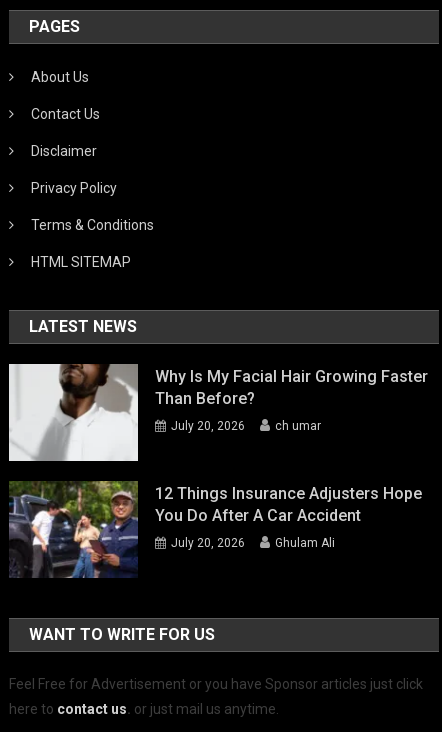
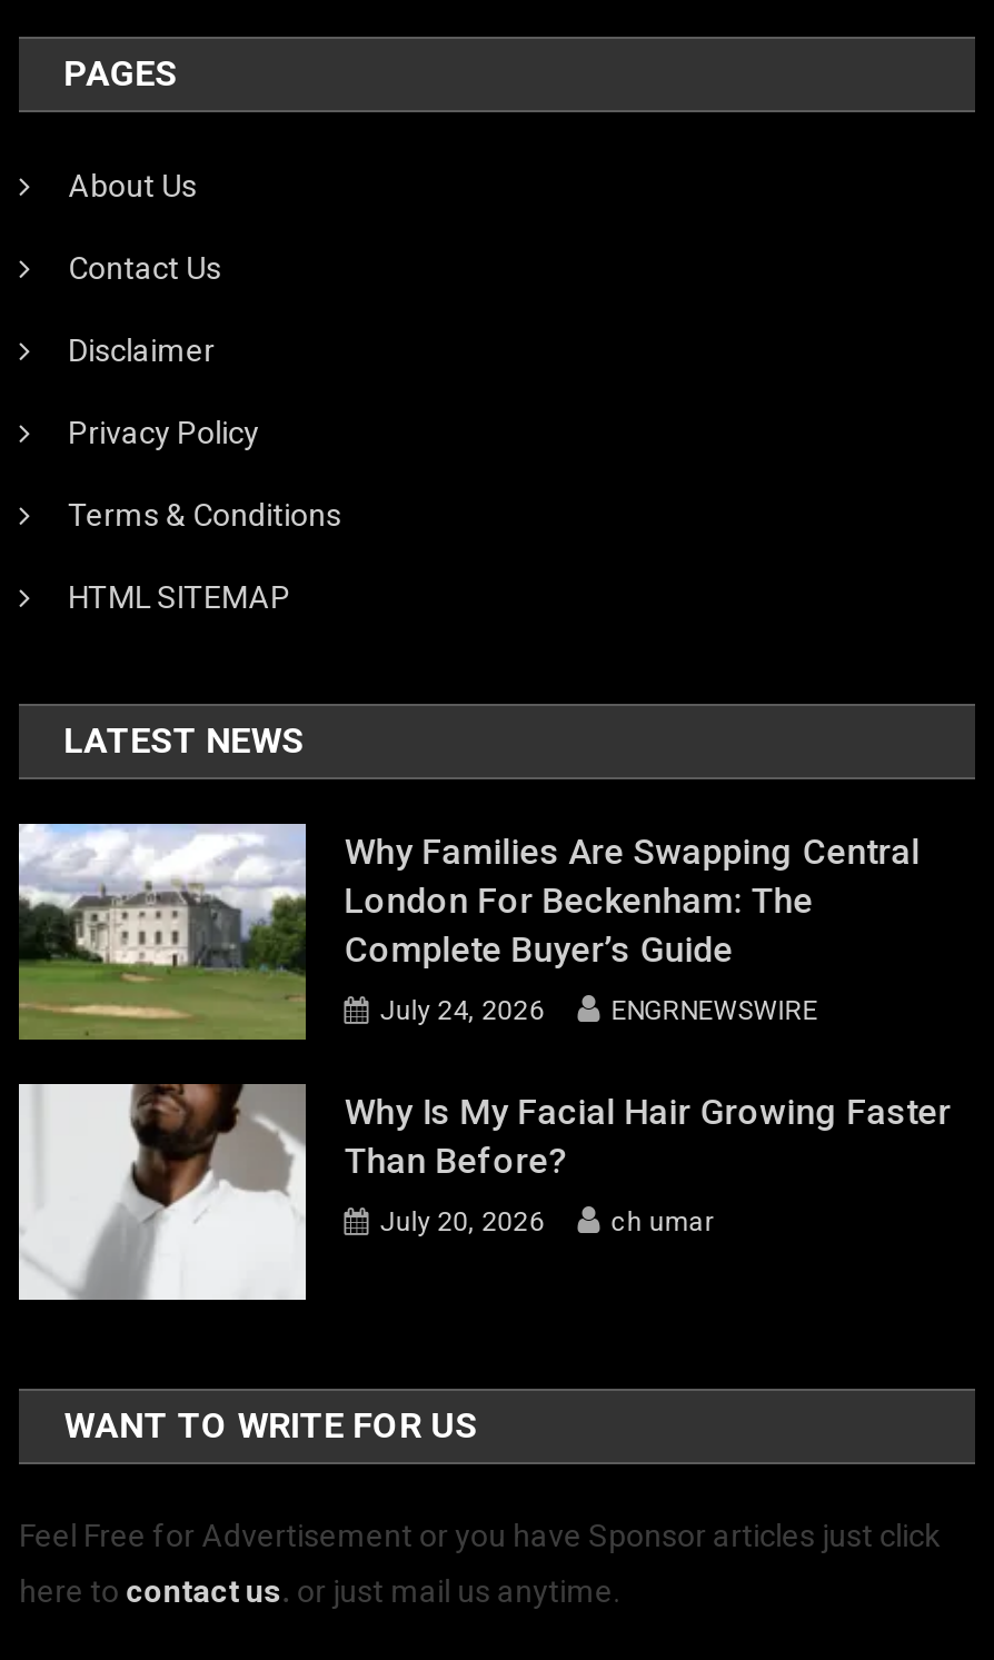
+ [image]
+ Why Families Are Swapping Central
+ London For Beckenham: The
+ Complete Buyer’s Guide
+ July 24, 2026
+ ENGRNEWSWIRE

moved down: [image] | Why Is My Facial Hair Growing Faster | Than Before? | July 20, 2026 | ch umar

- [image]
- 12 Things Insurance Adjusters Hope
- You Do After A Car Accident
- July 20, 2026
- Ghulam Ali
